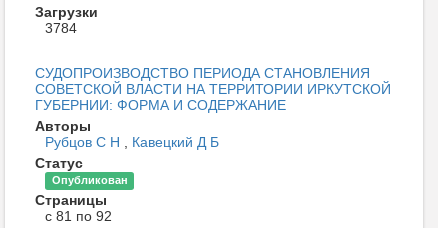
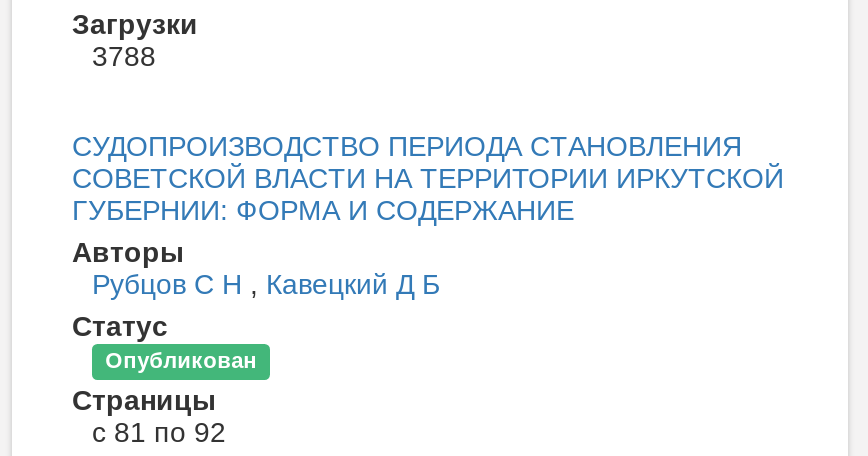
- 3784
+ 3788
